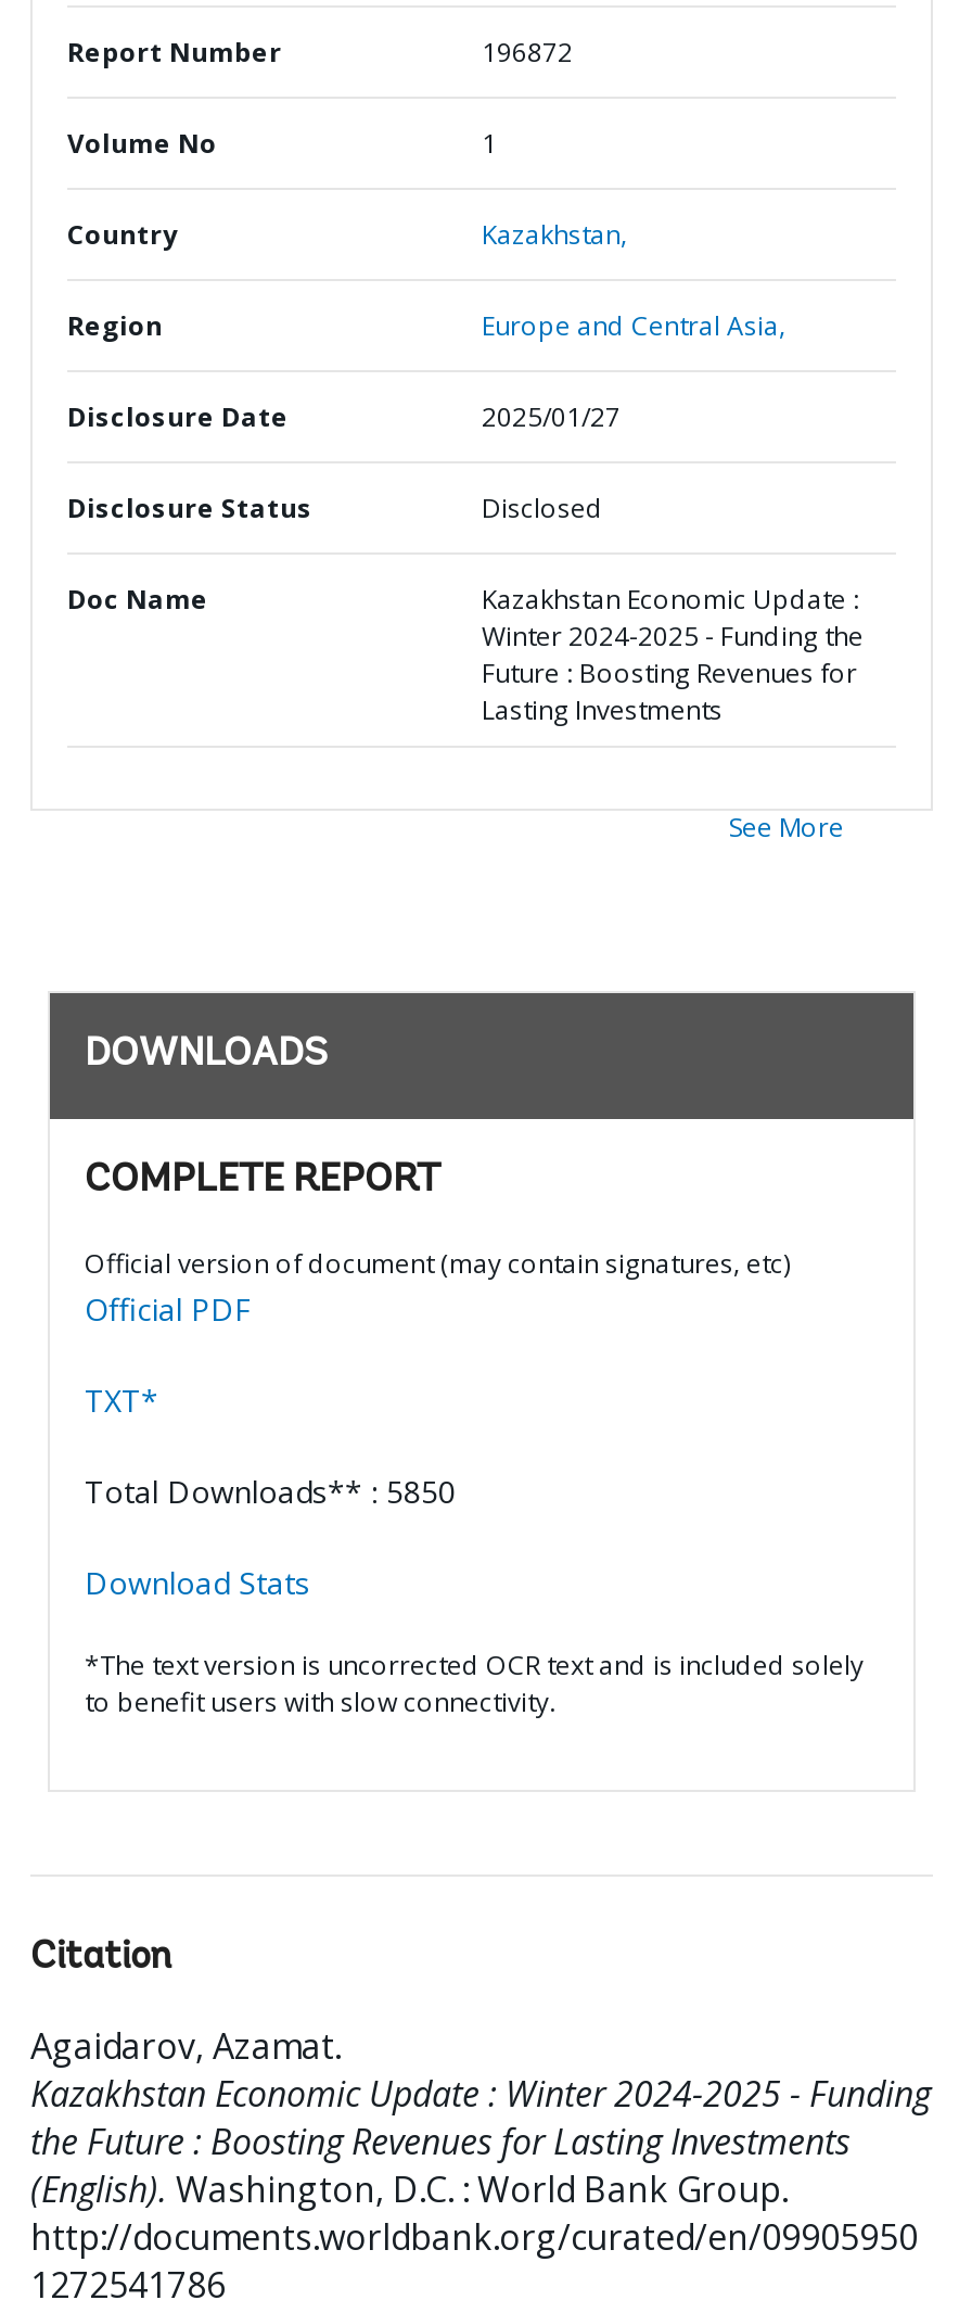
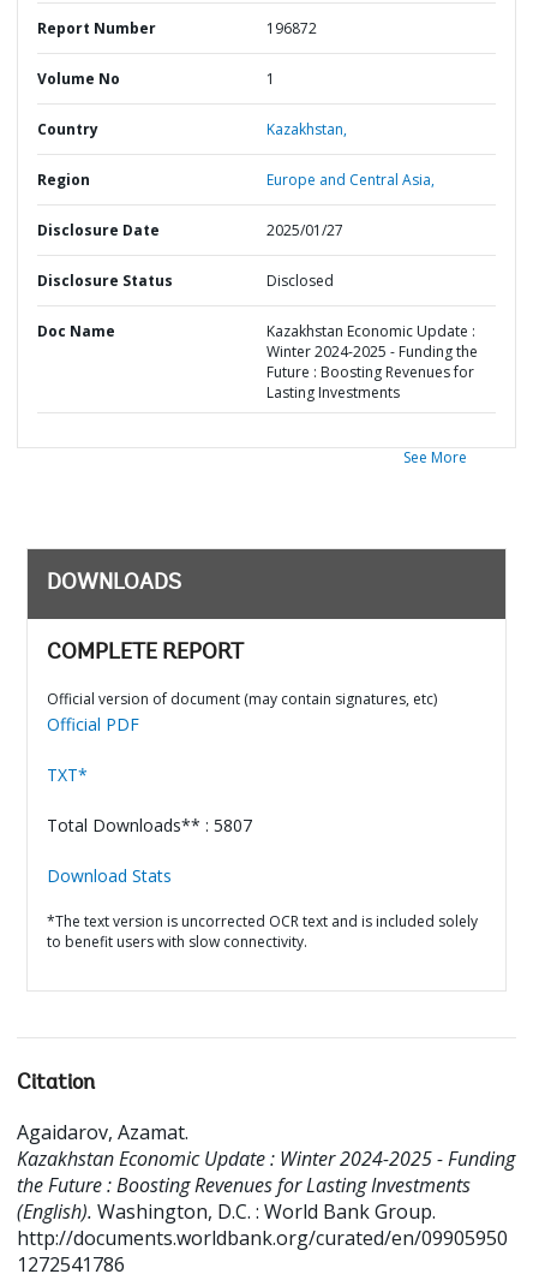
- Total Downloads** : 5850
+ Total Downloads** : 5807
